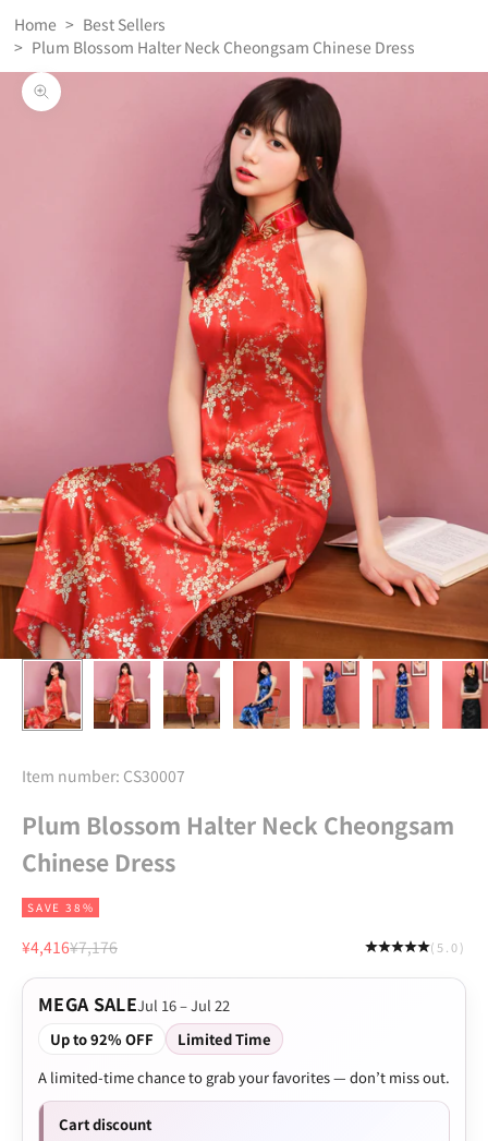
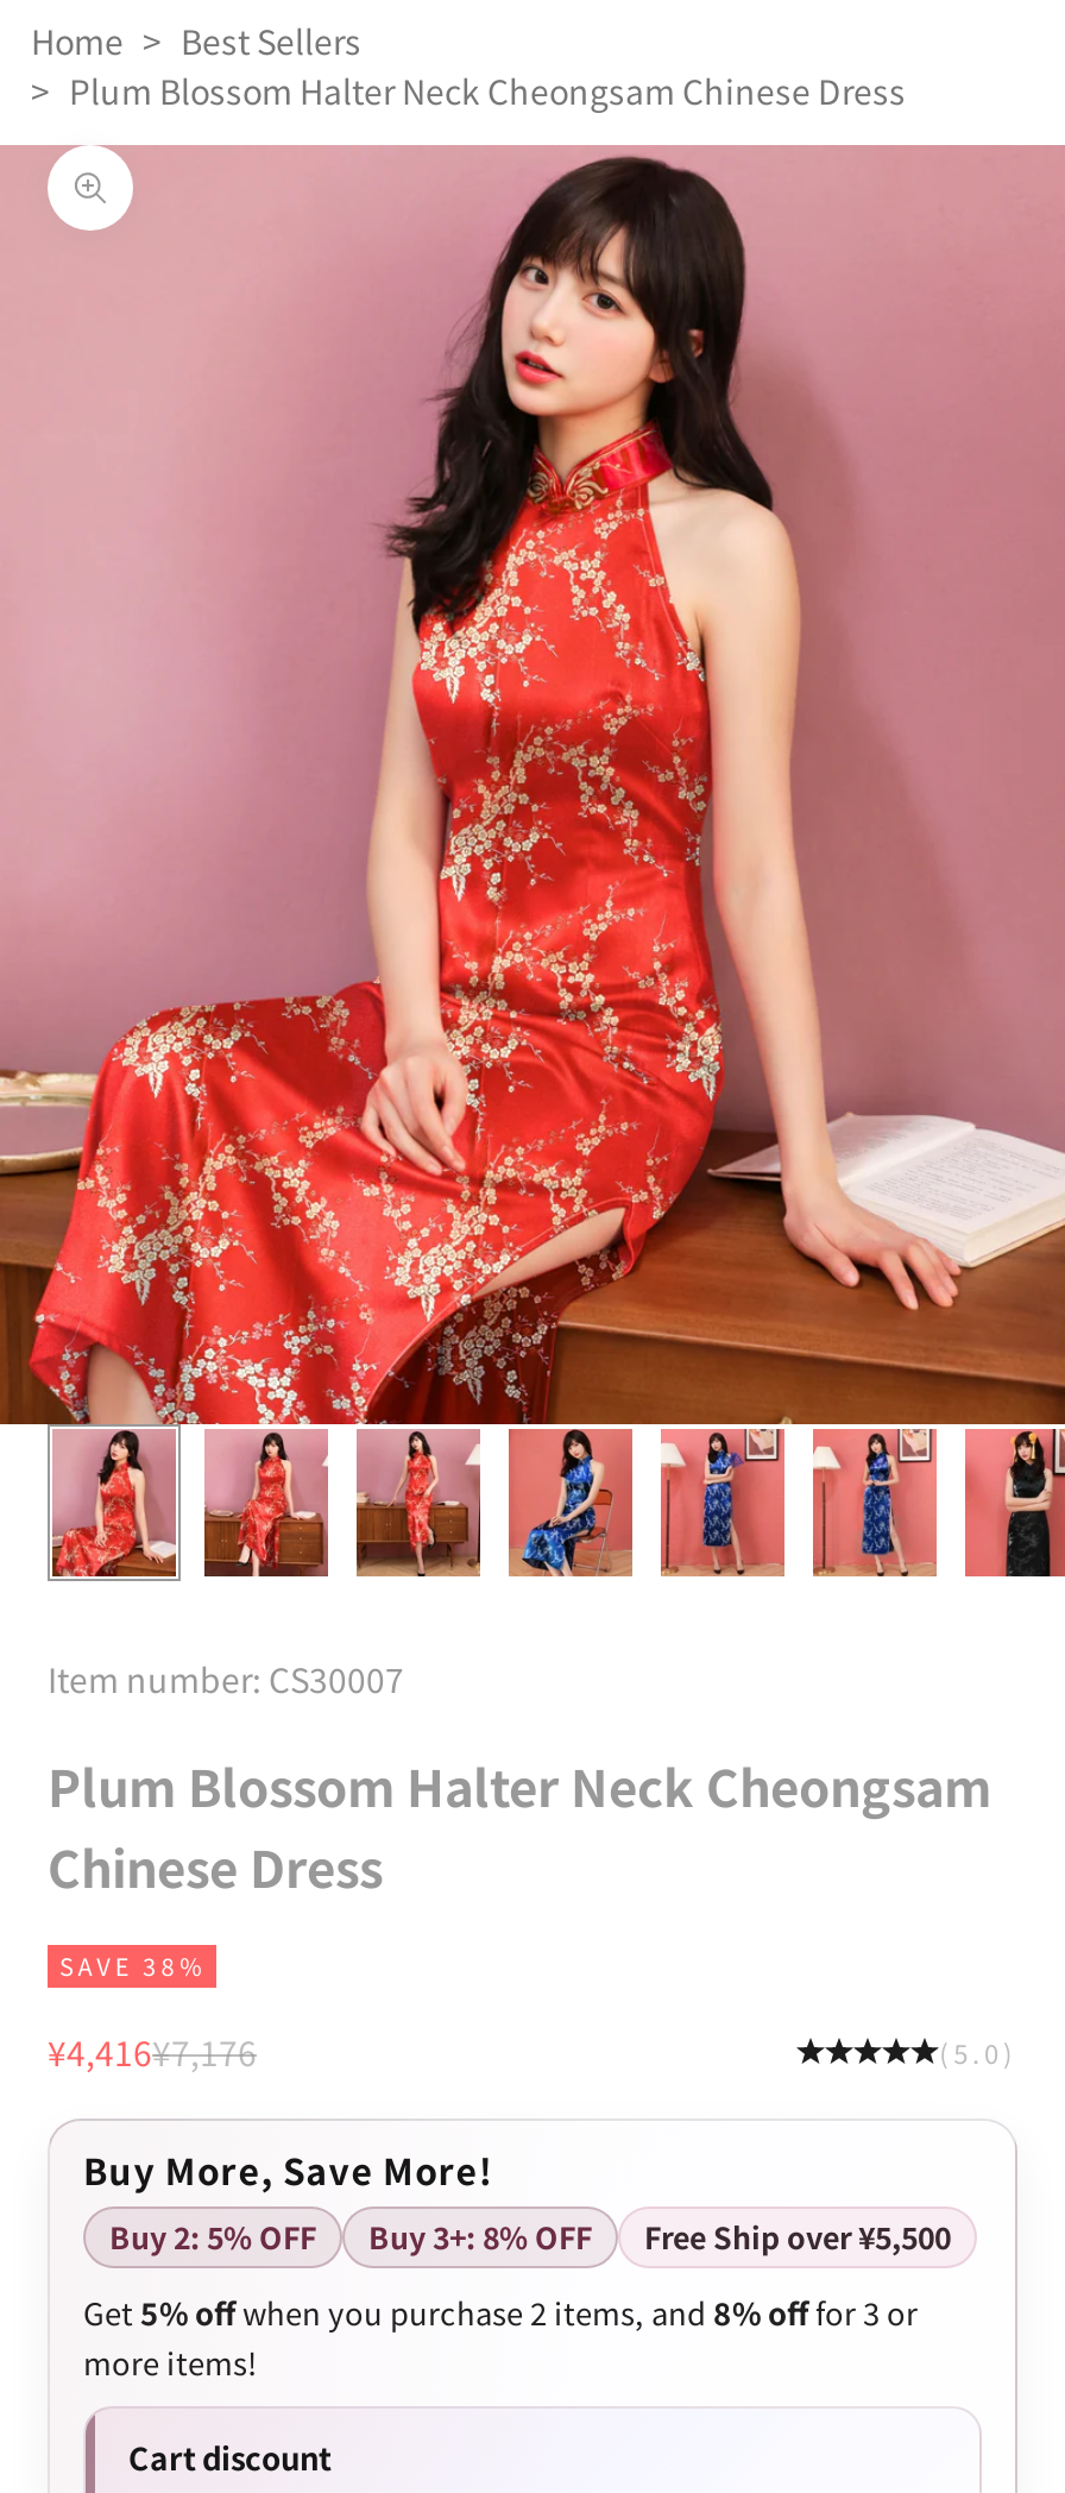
- MEGA SALEJul 16 – Jul 22
- Up to 92% OFF
- Limited Time
- A limited-time chance to grab your favorites — don’t miss out.
+ Buy More, Save More!
+ Buy 2: 5% OFF
+ Buy 3+: 8% OFF
+ Free Ship over ¥5,500
+ Get 5% offwhen you purchase 2 items, and 8% offfor 3 or
+ more items!
